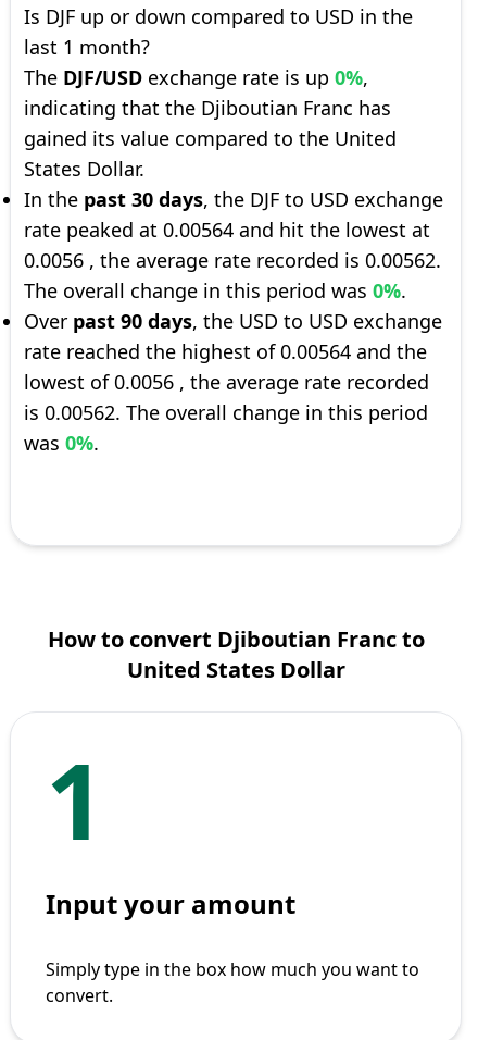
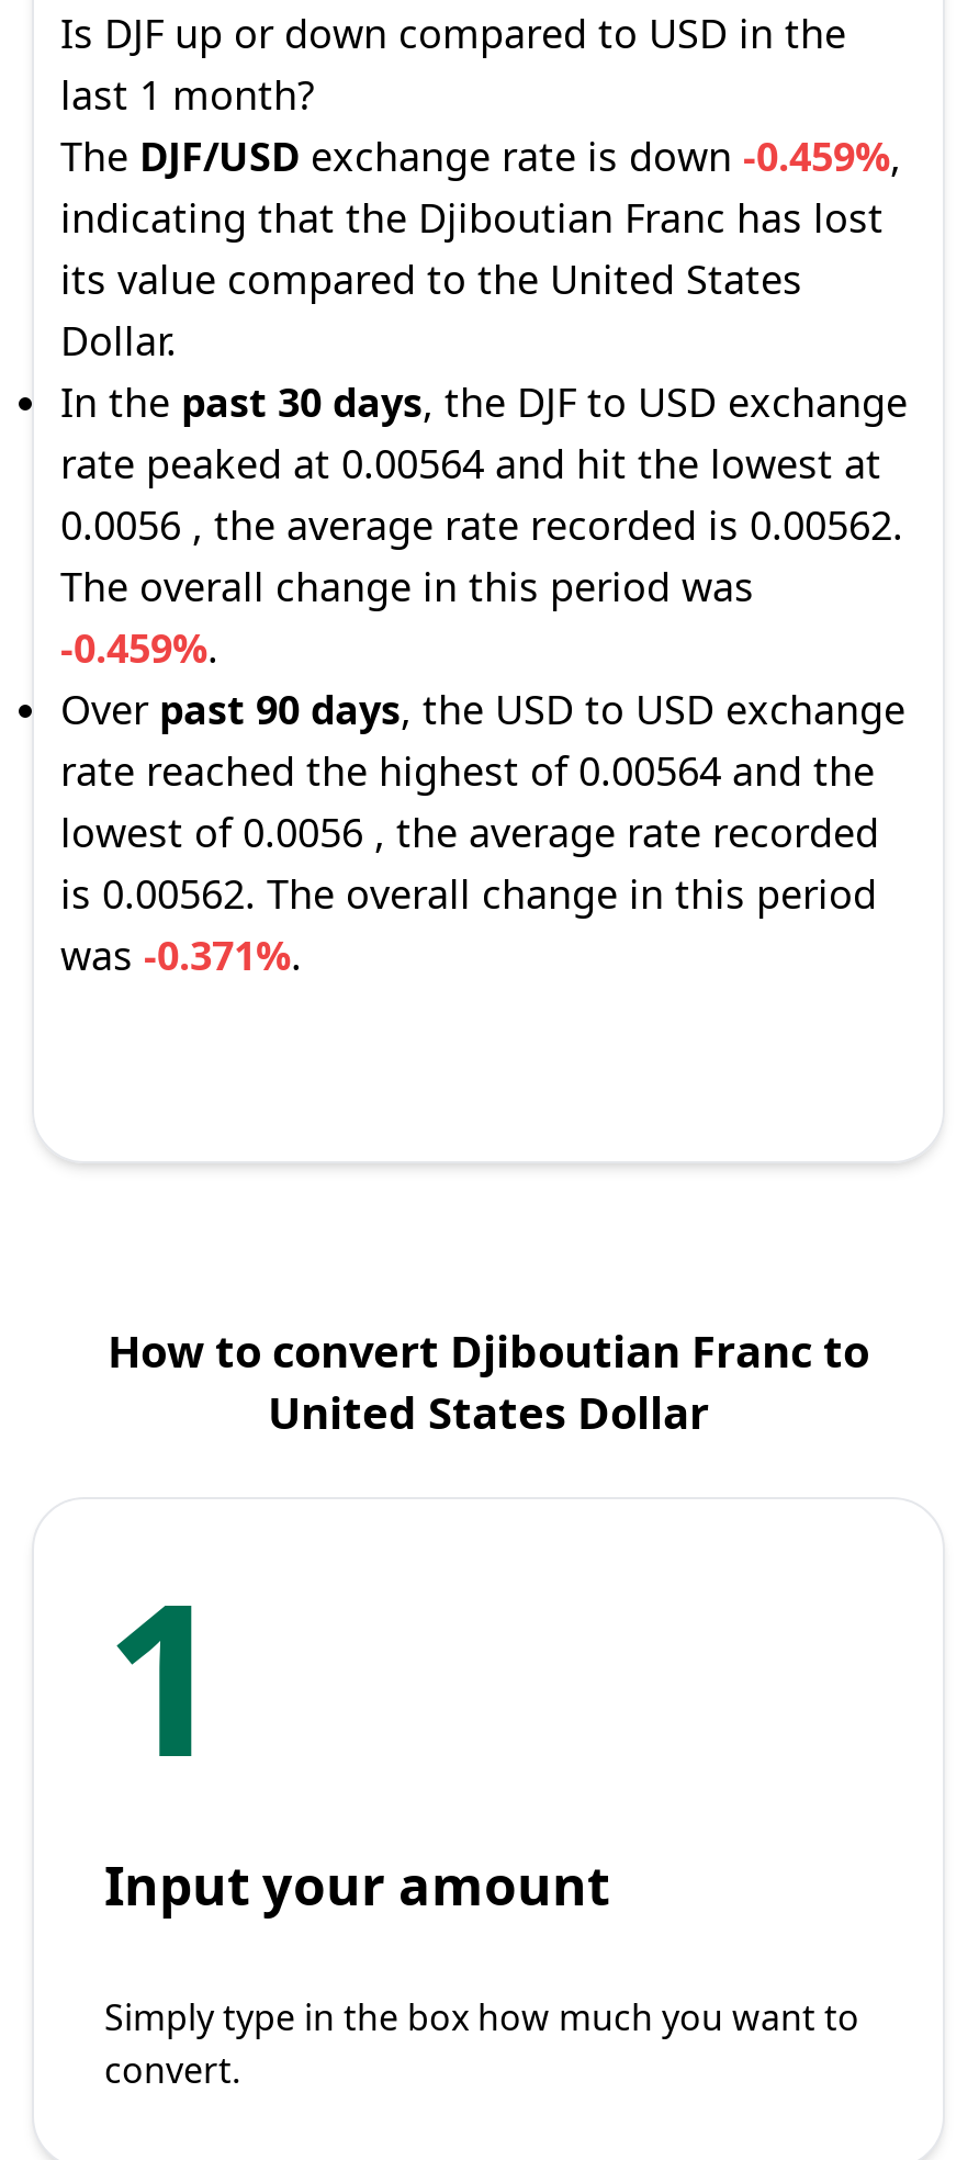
- The DJF/USD exchange rate is up 0%,
- indicating that the Djiboutian Franc has
- gained its value compared to the United
- States Dollar.
+ The DJF/USD exchange rate is down -0.459%,
+ indicating that the Djiboutian Franc has lost
+ its value compared to the United States
+ Dollar.

- The overall change in this period was 0%.
+ The overall change in this period was
+ -0.459%.

- was 0%.
+ was -0.371%.
